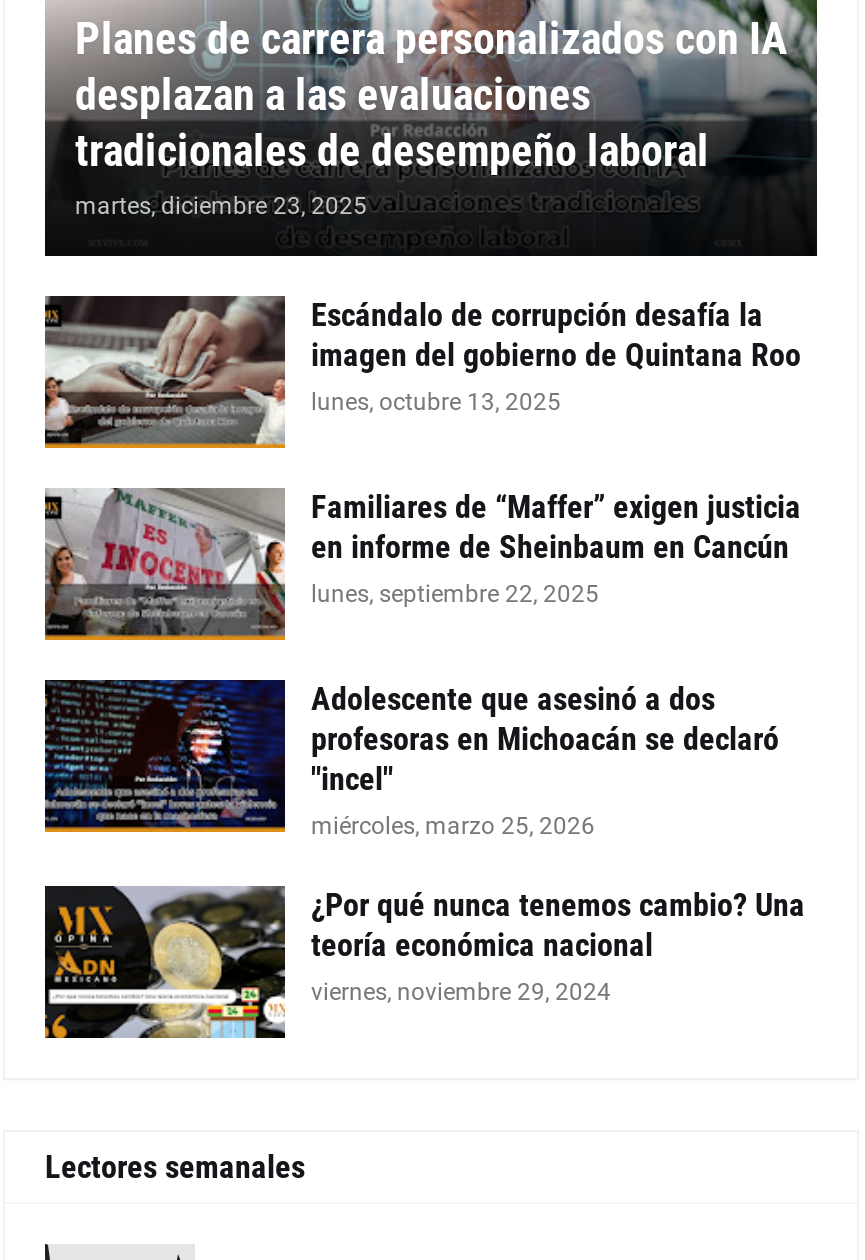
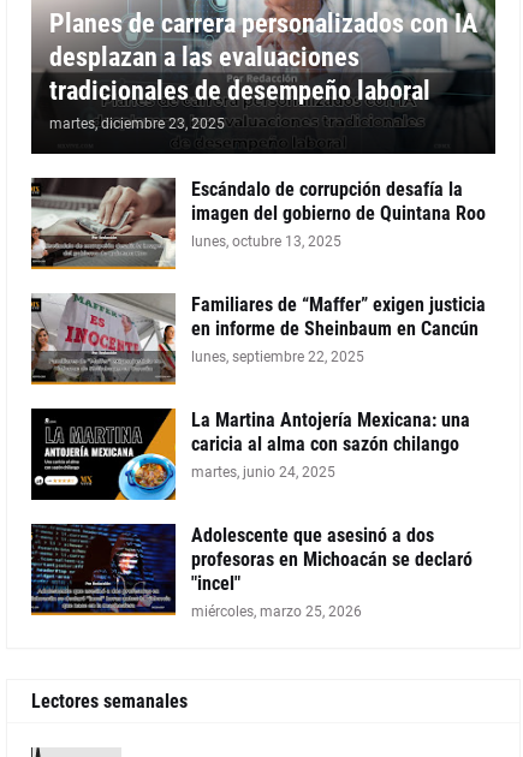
+ [image]
+ La Martina Antojería Mexicana: una
+ caricia al alma con sazón chilango
+ martes, junio 24, 2025

moved down: [image] | Adolescente que asesinó a dos | profesoras en Michoacán se declaró | "incel" | miércoles, marzo 25, 2026

- [image]
- ¿Por qué nunca tenemos cambio? Una
- teoría económica nacional
- viernes, noviembre 29, 2024
